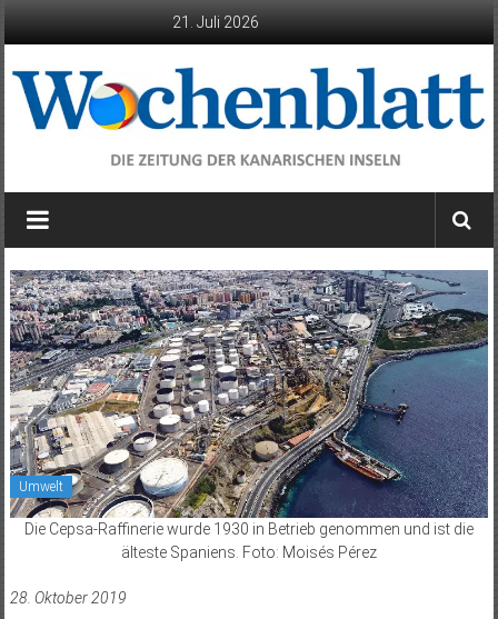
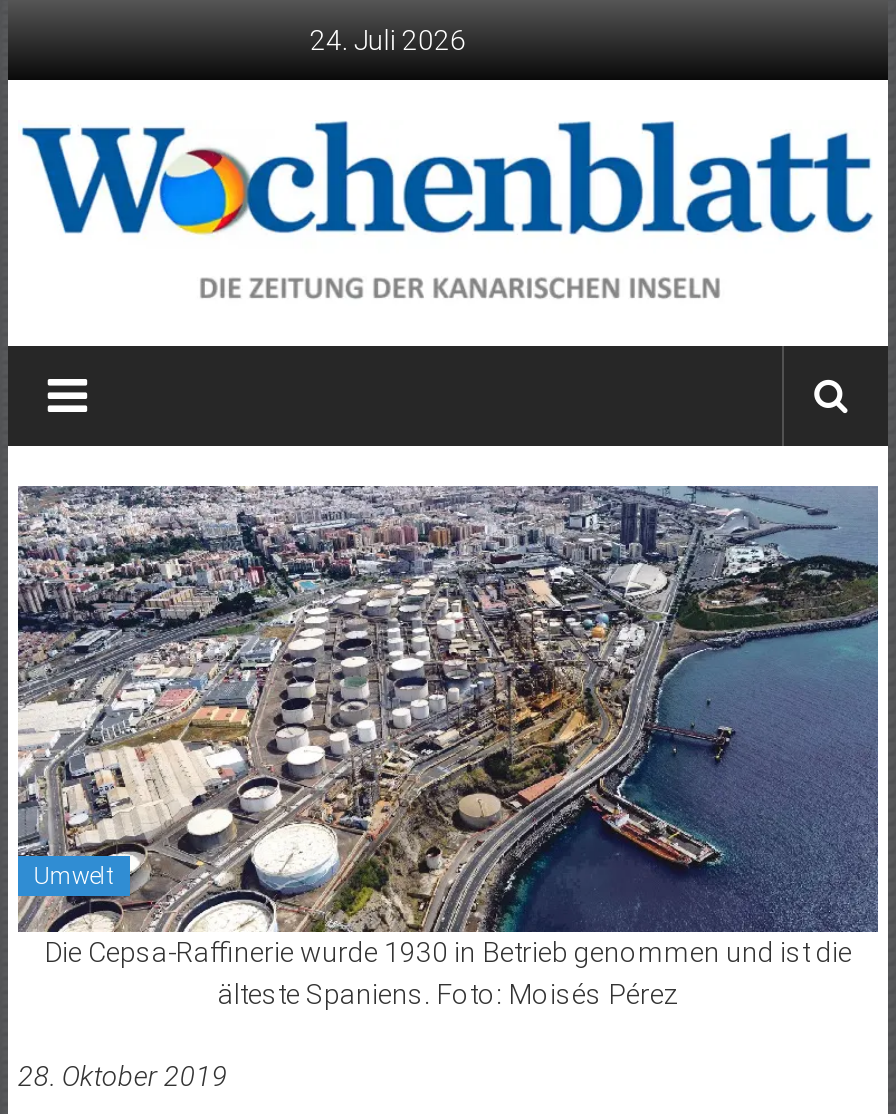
- 21. Juli 2026
+ 24. Juli 2026
